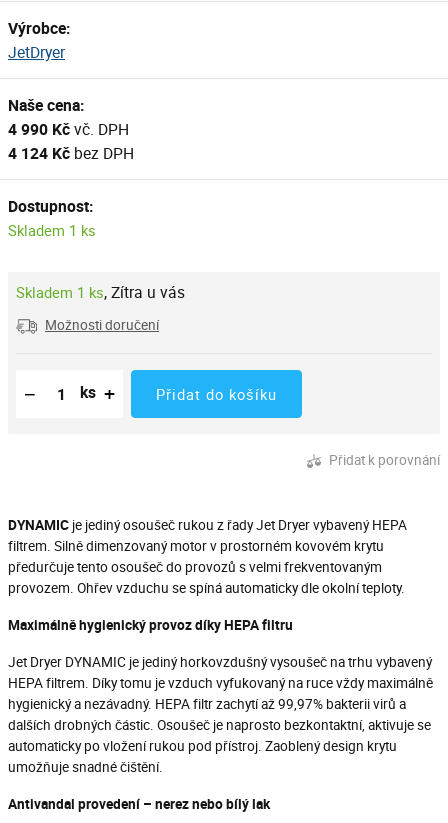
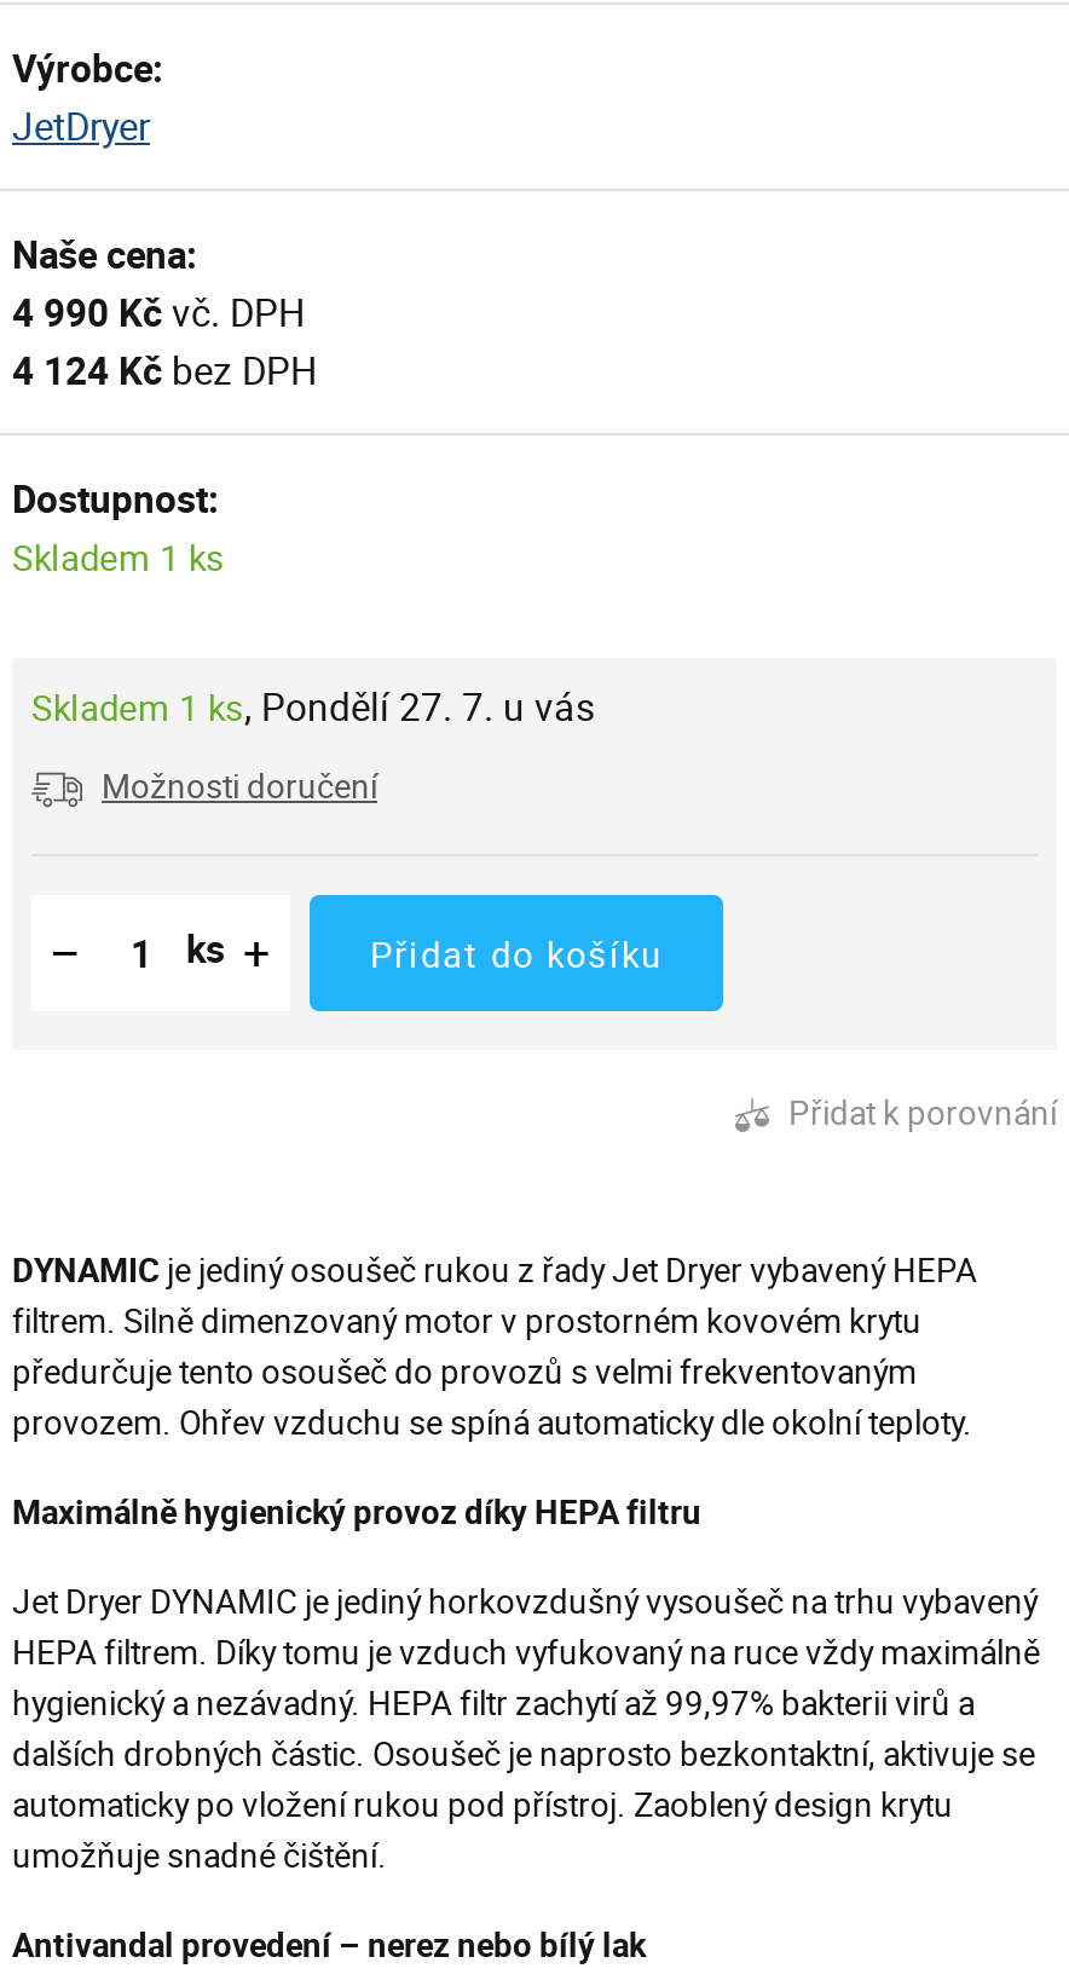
- Skladem 1 ks, Zítra u vás
+ Skladem 1 ks, Pondělí 27. 7. u vás
